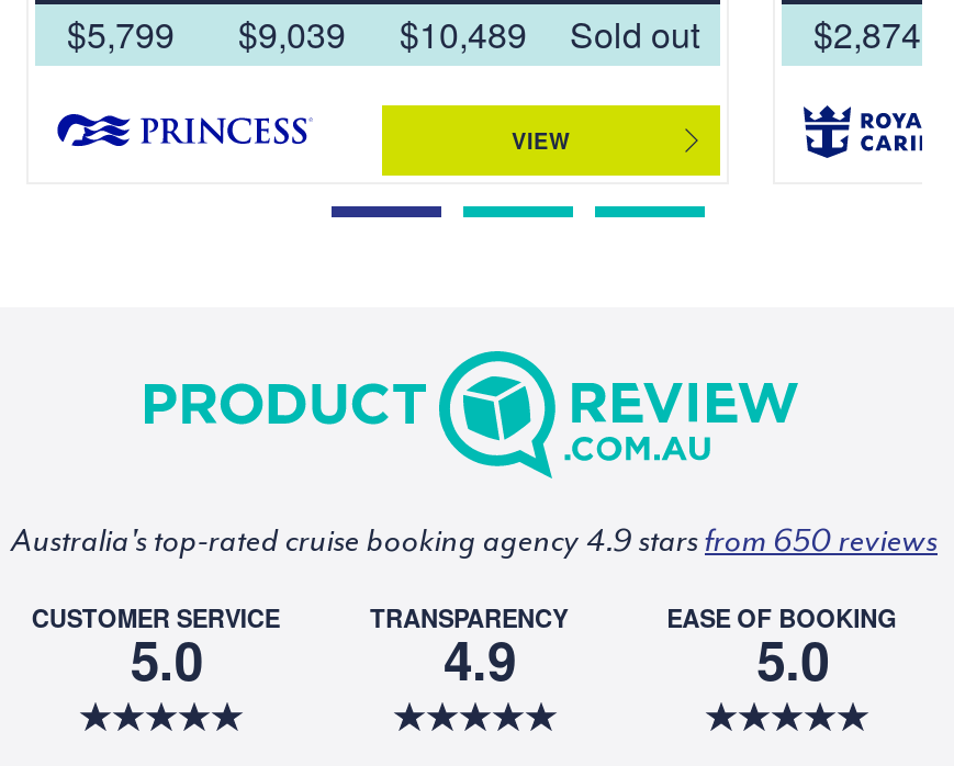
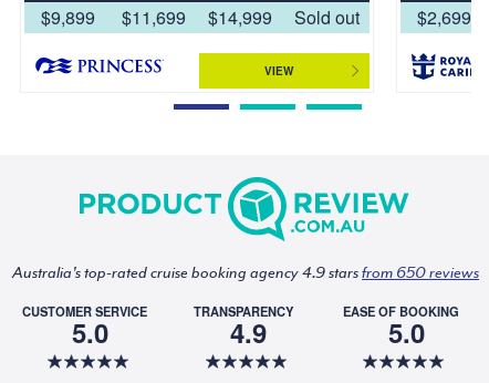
- $5,799
+ $9,899

- $9,039
+ $11,699

- $10,489
+ $14,999

- $2,874
+ $2,699
